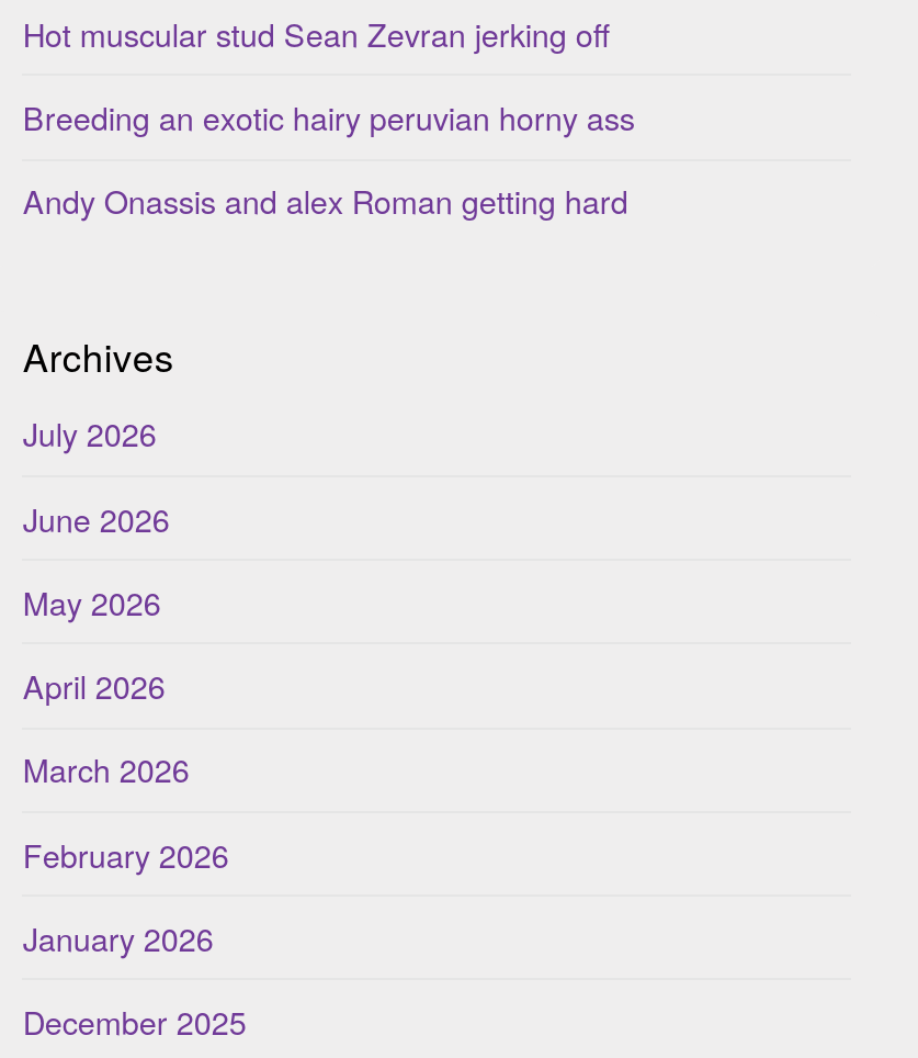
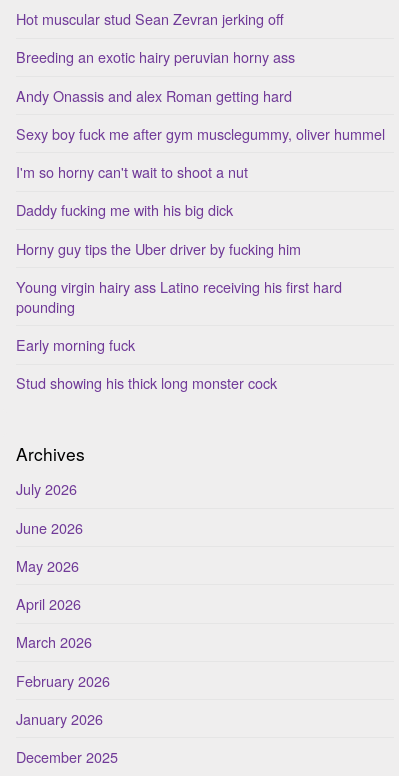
+ Sexy boy fuck me after gym musclegummy, oliver hummel
+ I'm so horny can't wait to shoot a nut
+ Daddy fucking me with his big dick
+ Horny guy tips the Uber driver by fucking him
+ Young virgin hairy ass Latino receiving his first hard
+ pounding
+ Early morning fuck
+ Stud showing his thick long monster cock
